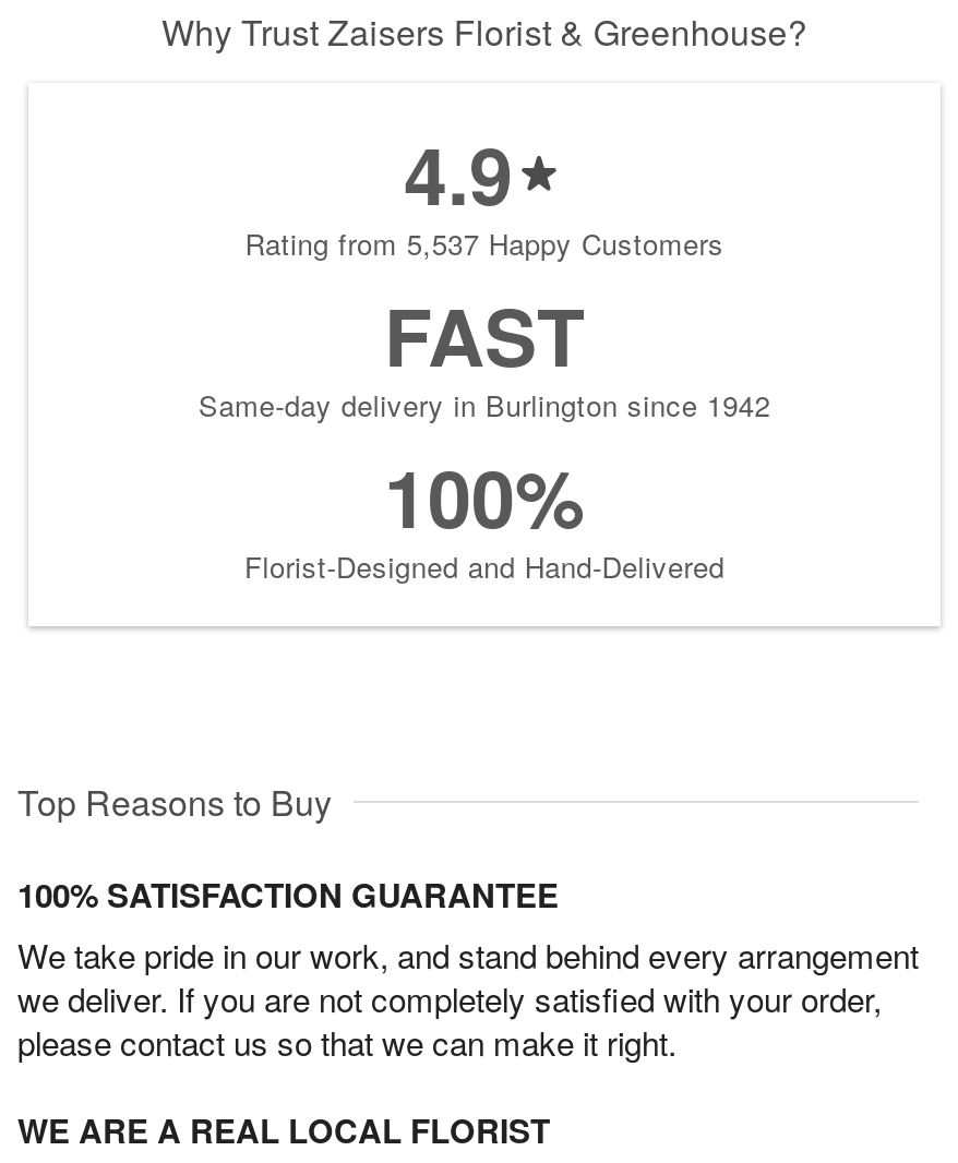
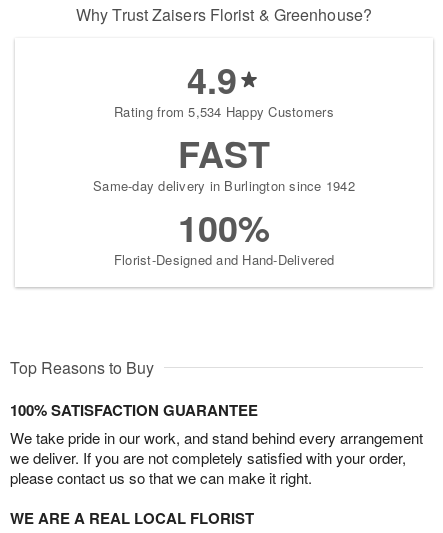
- Rating from 5,537 Happy Customers
+ Rating from 5,534 Happy Customers
